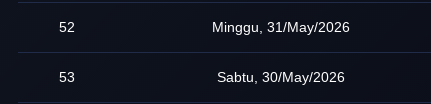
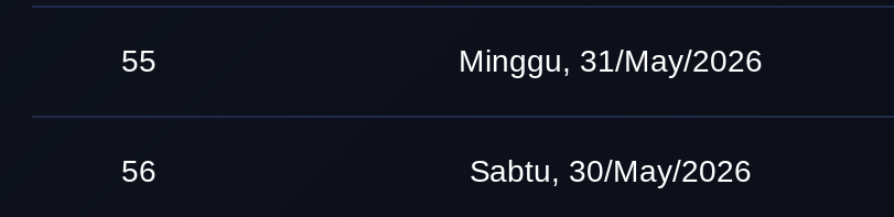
- 52
+ 55

- 53
+ 56
